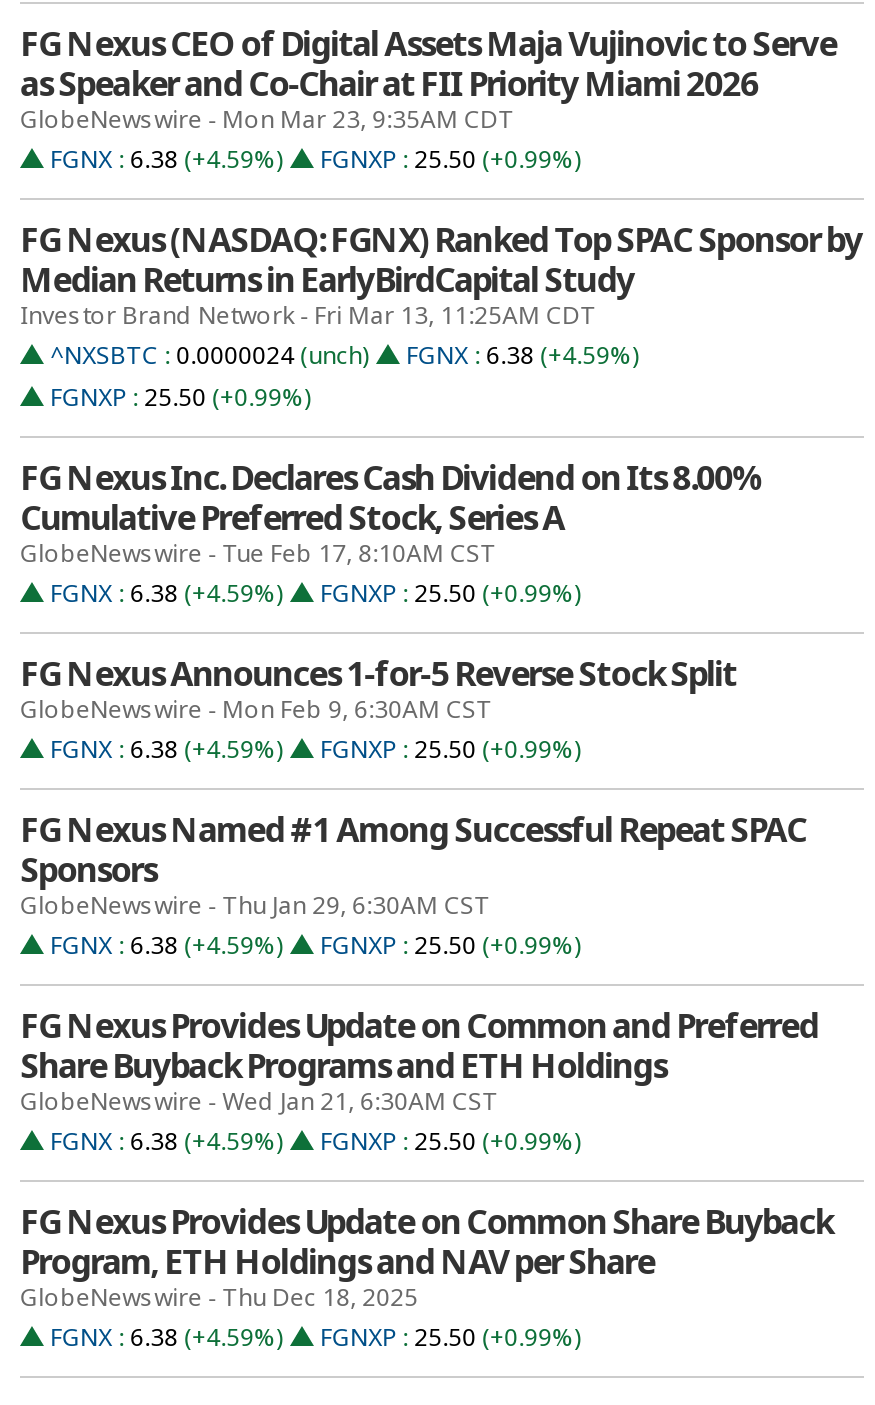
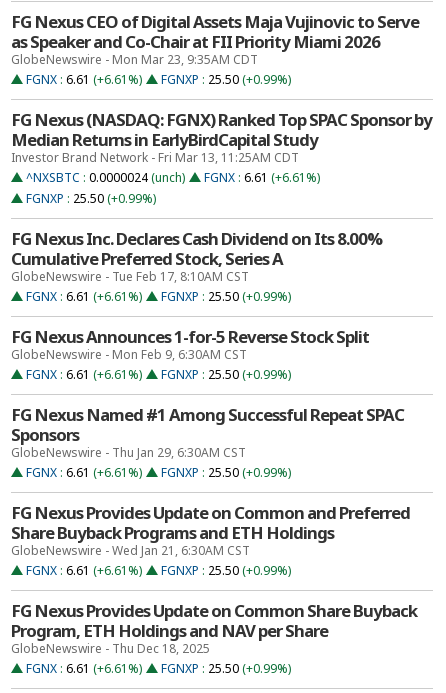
- FGNX : 6.38 (+4.59%) FGNXP : 25.50 (+0.99%)
+ FGNX : 6.61 (+6.61%) FGNXP : 25.50 (+0.99%)

- ^NXSBTC : 0.0000024 (unch) FGNX : 6.38 (+4.59%)
+ ^NXSBTC : 0.0000024 (unch) FGNX : 6.61 (+6.61%)

- FGNX : 6.38 (+4.59%) FGNXP : 25.50 (+0.99%)
+ FGNX : 6.61 (+6.61%) FGNXP : 25.50 (+0.99%)

- FGNX : 6.38 (+4.59%) FGNXP : 25.50 (+0.99%)
+ FGNX : 6.61 (+6.61%) FGNXP : 25.50 (+0.99%)

- FGNX : 6.38 (+4.59%) FGNXP : 25.50 (+0.99%)
+ FGNX : 6.61 (+6.61%) FGNXP : 25.50 (+0.99%)

- FGNX : 6.38 (+4.59%) FGNXP : 25.50 (+0.99%)
+ FGNX : 6.61 (+6.61%) FGNXP : 25.50 (+0.99%)

- FGNX : 6.38 (+4.59%) FGNXP : 25.50 (+0.99%)
+ FGNX : 6.61 (+6.61%) FGNXP : 25.50 (+0.99%)
